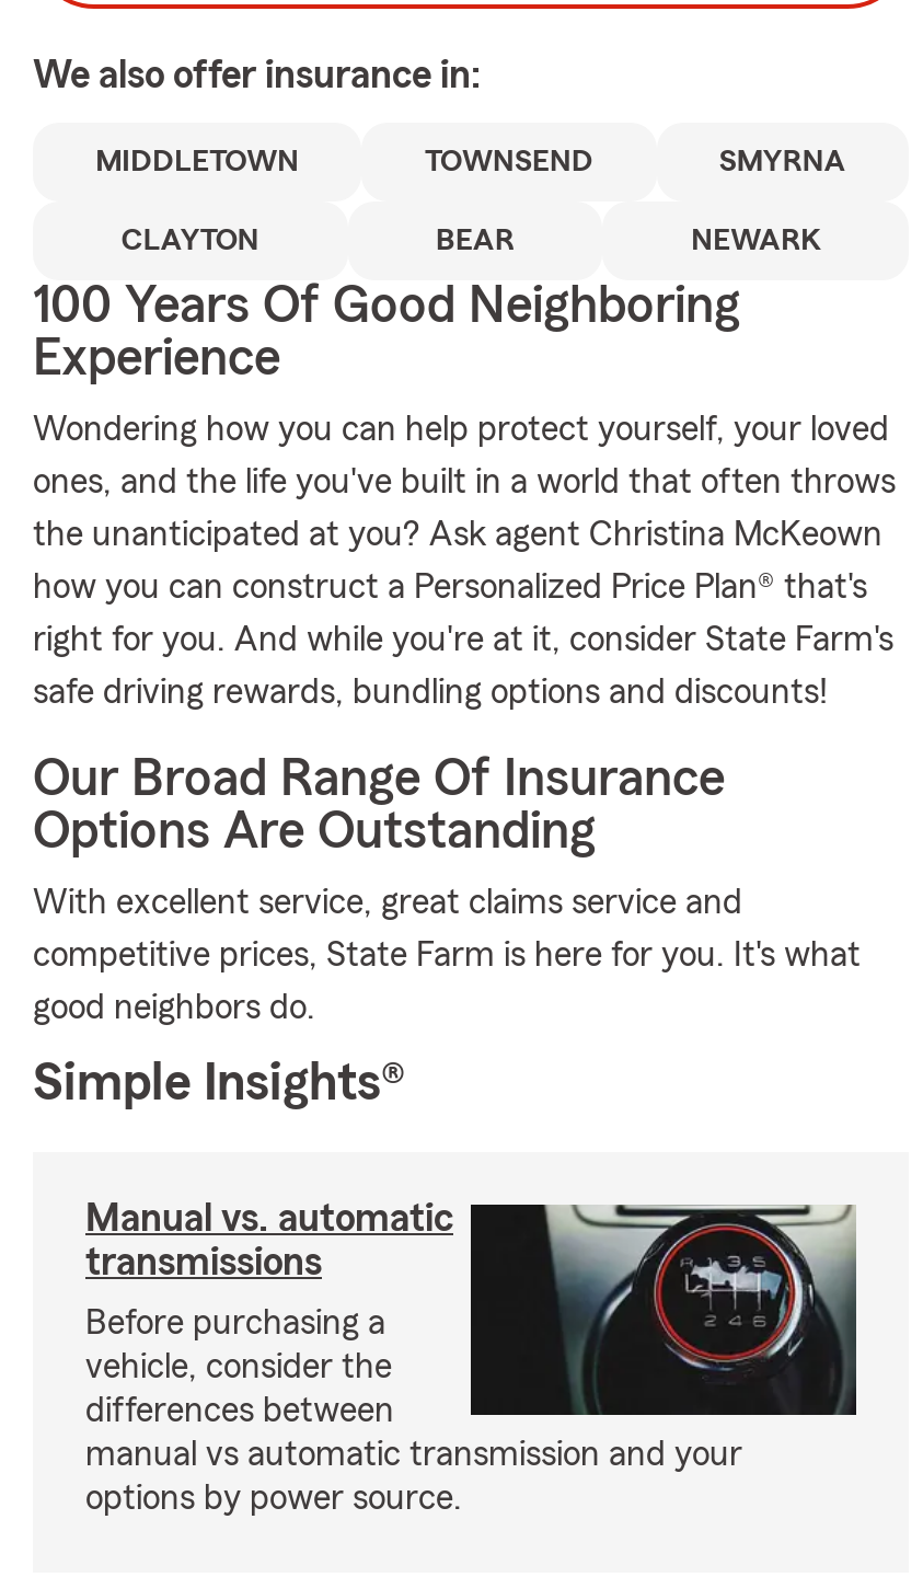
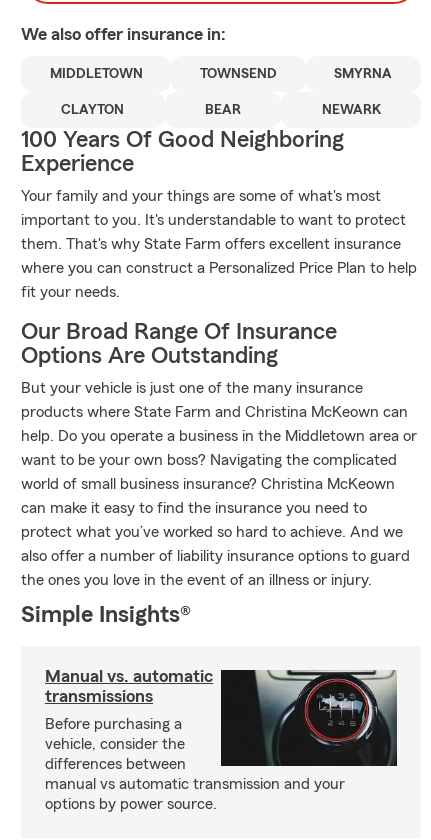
- Wondering how you can help protect yourself, your loved
- ones, and the life you've built in a world that often throws
- the unanticipated at you? Ask agent Christina McKeown
- how you can construct a Personalized Price Plan® that's
- right for you. And while you're at it, consider State Farm's
- safe driving rewards, bundling options and discounts!
+ Your family and your things are some of what's most
+ important to you. It's understandable to want to protect
+ them. That's why State Farm offers excellent insurance
+ where you can construct a Personalized Price Plan to help
+ fit your needs.

moved up: Our Broad Range Of Insurance | Options Are Outstanding

- With excellent service, great claims service and
- competitive prices, State Farm is here for you. It's what
- good neighbors do.
+ But your vehicle is just one of the many insurance
+ products where State Farm and Christina McKeown can
+ help. Do you operate a business in the Middletown area or
+ want to be your own boss? Navigating the complicated
+ world of small business insurance? Christina McKeown
+ can make it easy to find the insurance you need to
+ protect what you’ve worked so hard to achieve. And we
+ also offer a number of liability insurance options to guard
+ the ones you love in the event of an illness or injury.
